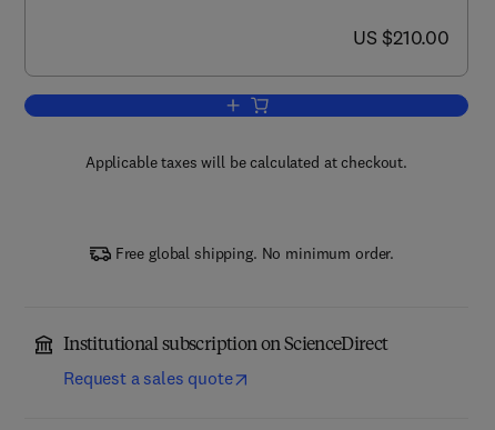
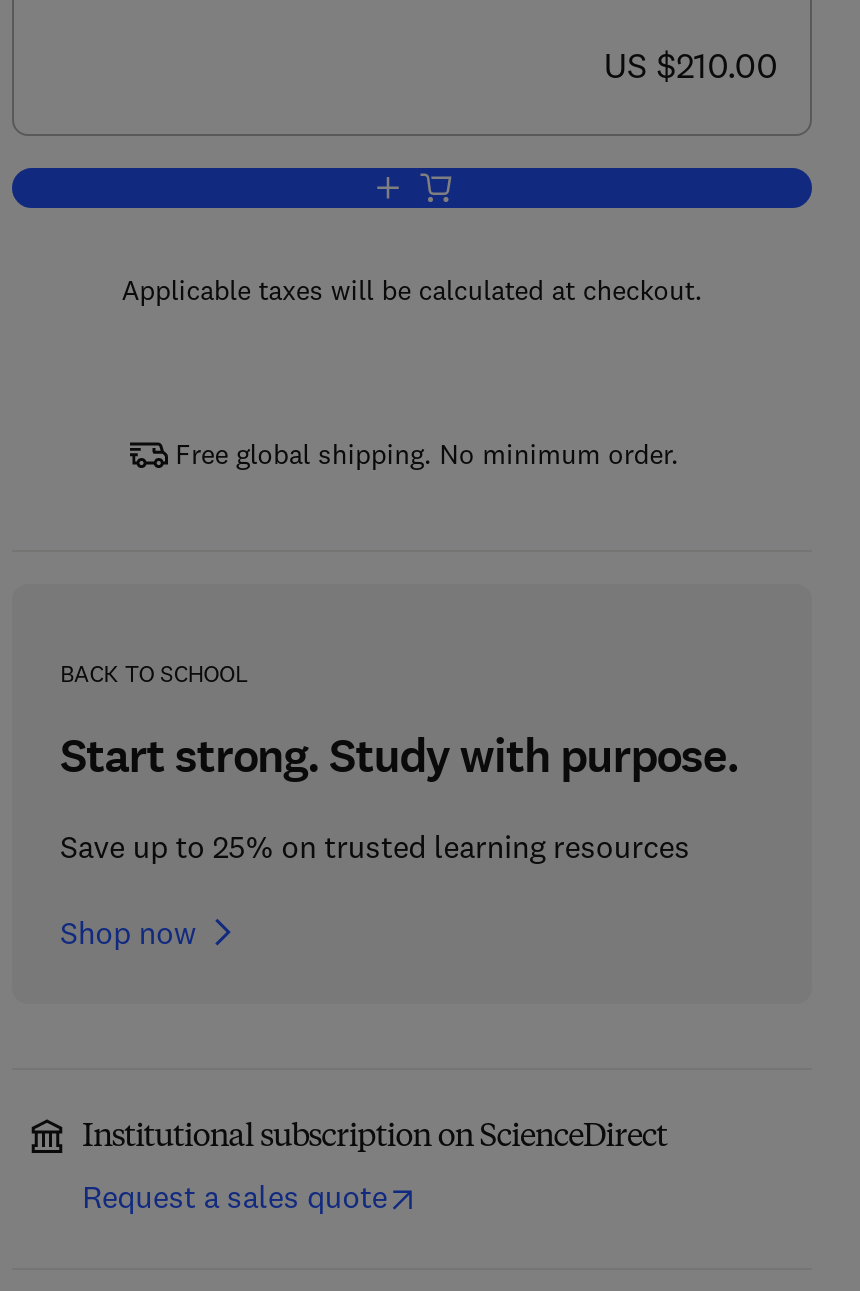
+ BACK TO SCHOOL
+ Start strong. Study with purpose.
+ Save up to 25% on trusted learning resources
+ Shop now
